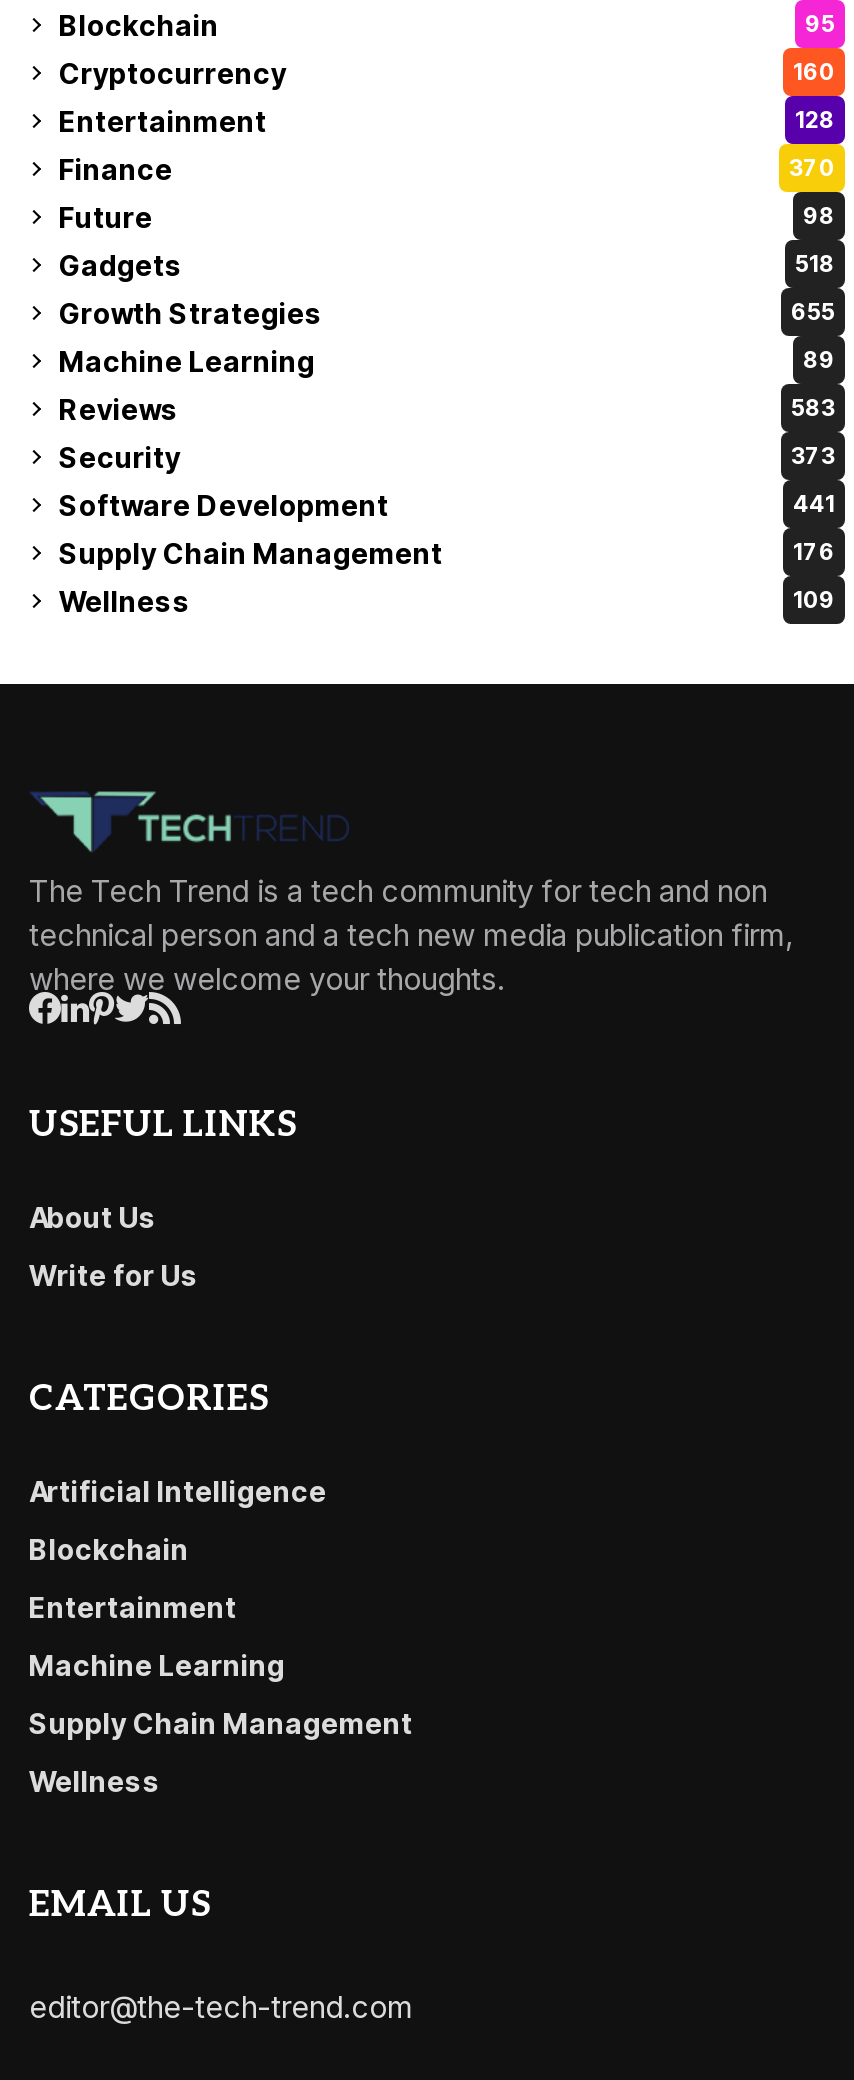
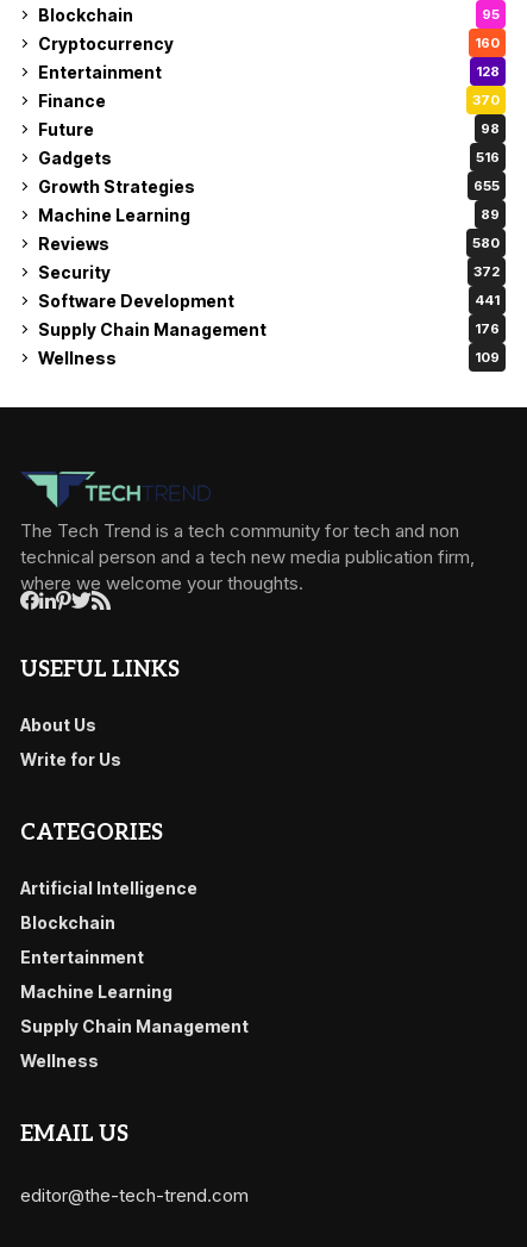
- 518
+ 516

- 583
+ 580

- 373
+ 372
